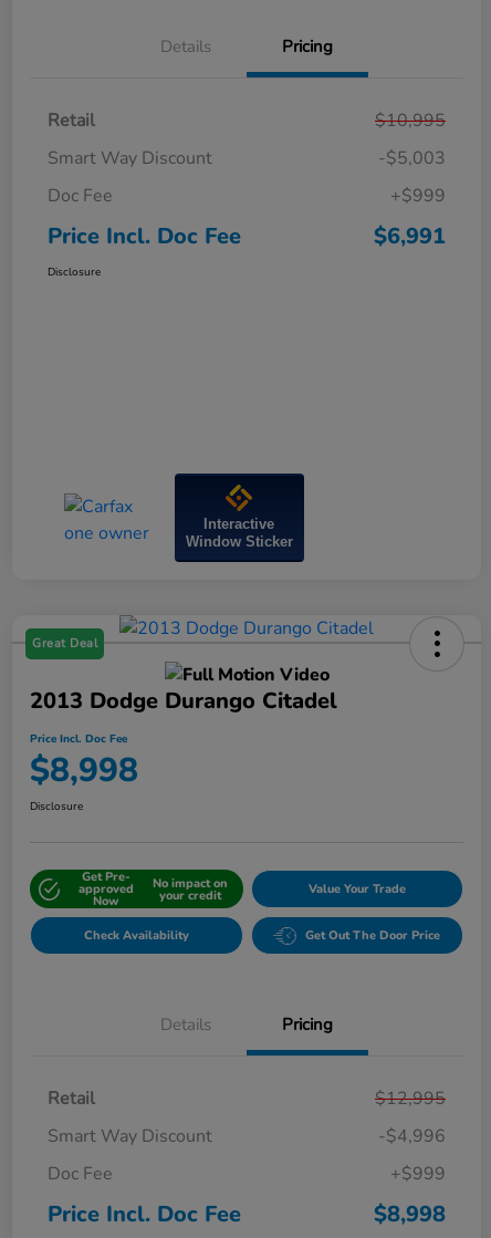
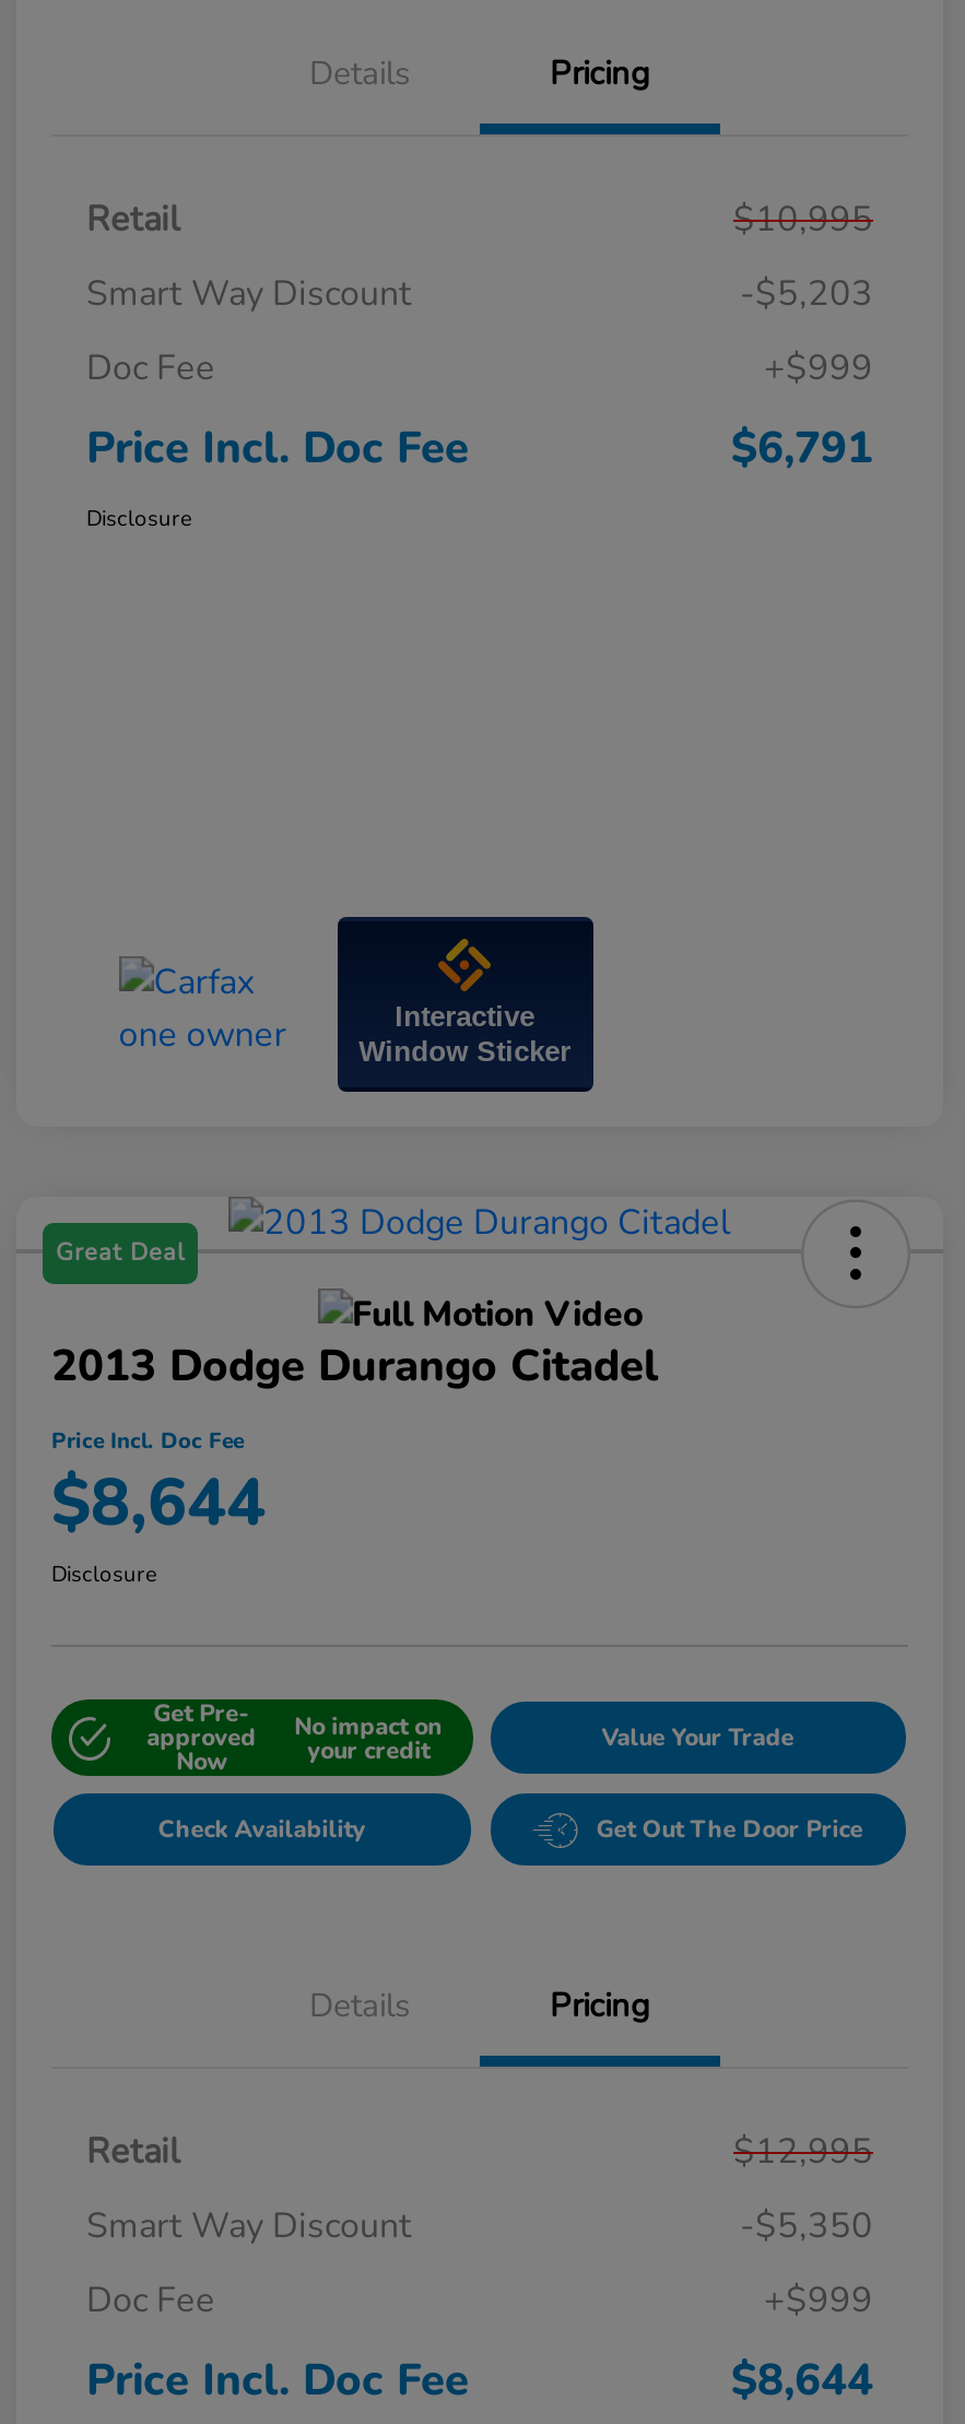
- -$5,003
+ -$5,203

- $6,991
+ $6,791

- $8,998
+ $8,644

- -$4,996
+ -$5,350

- $8,998
+ $8,644
